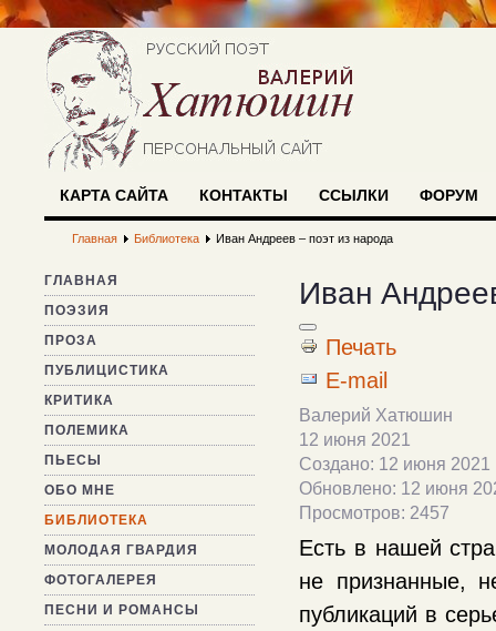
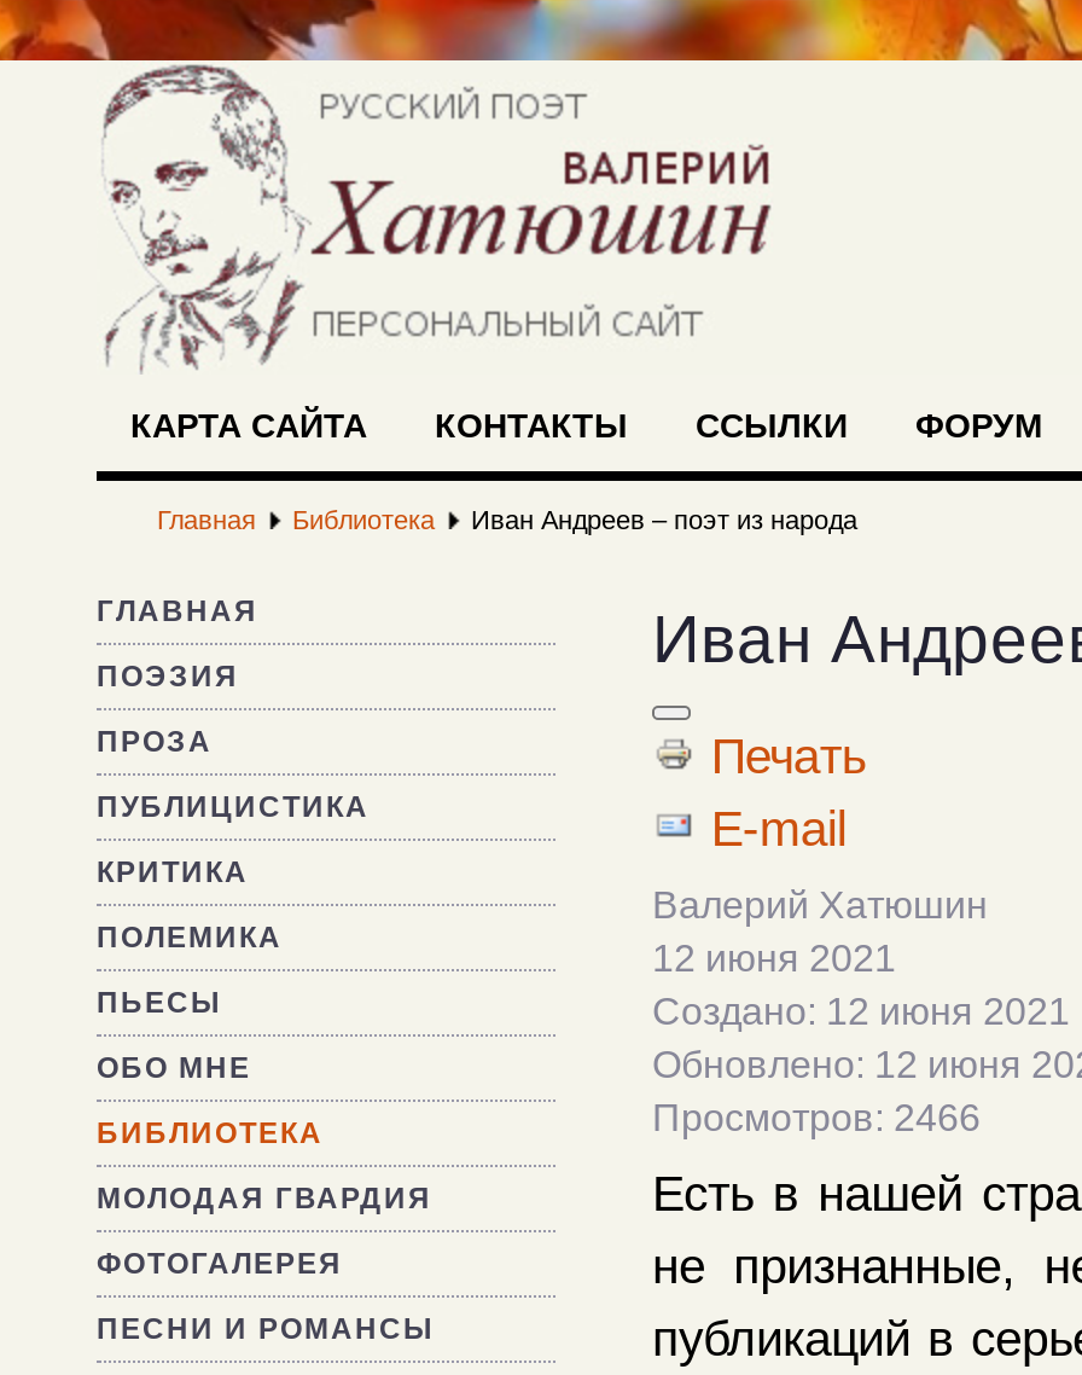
- Просмотров: 2457
+ Просмотров: 2466
